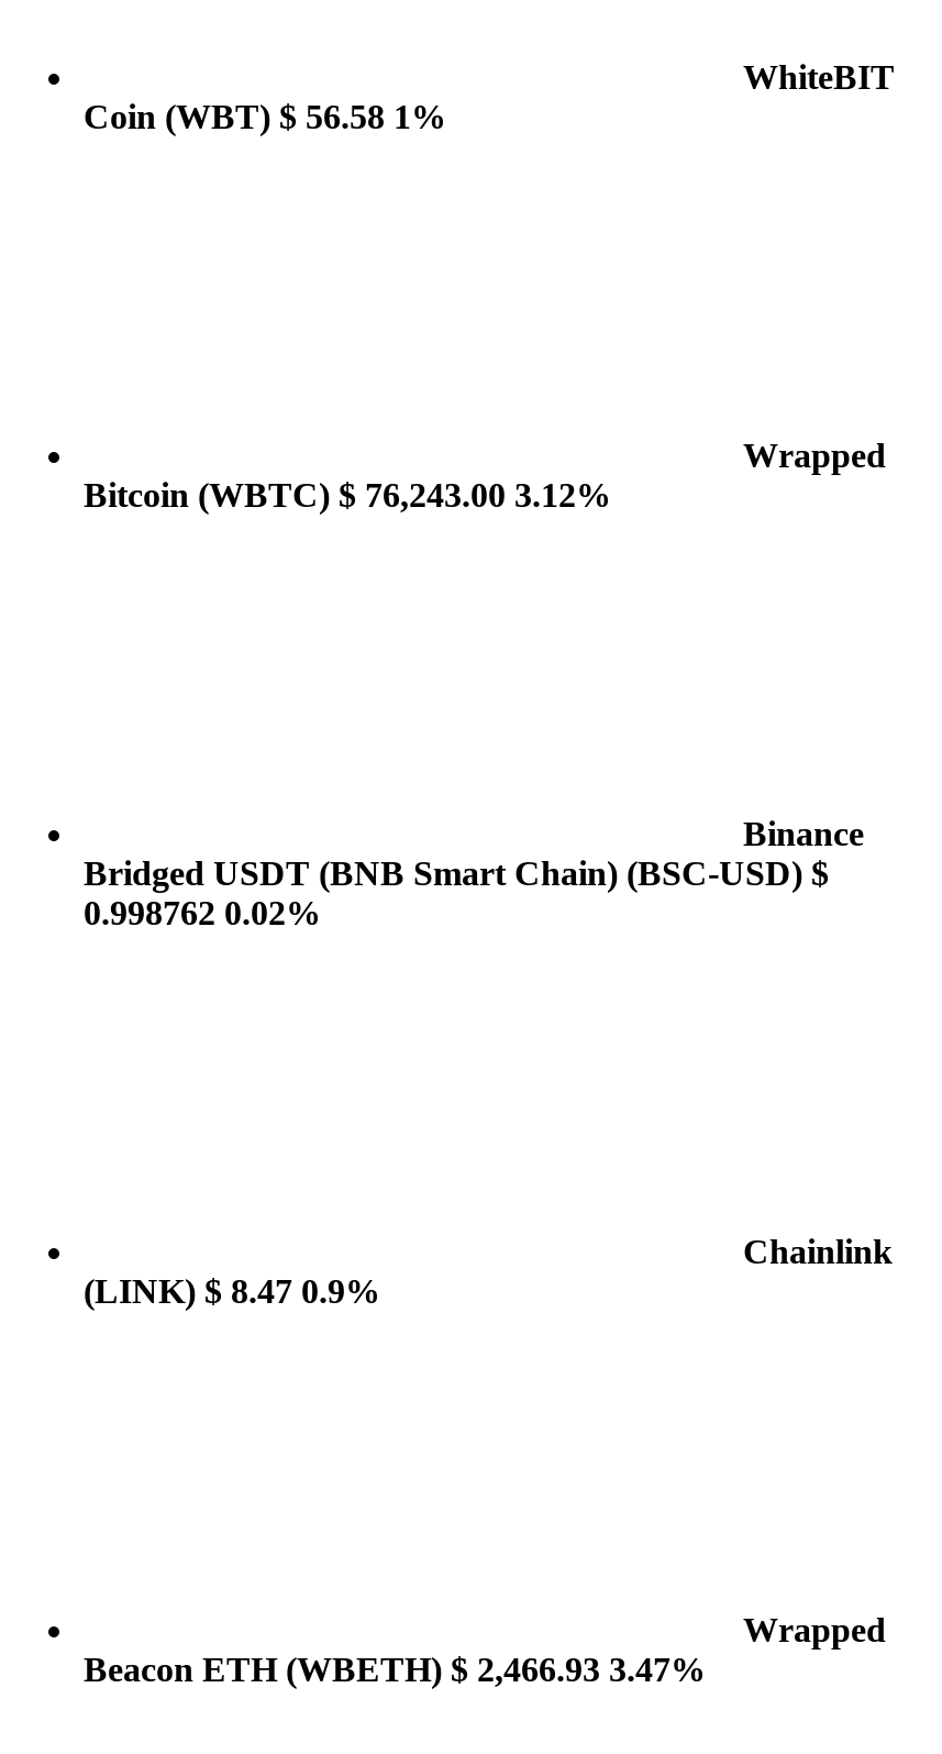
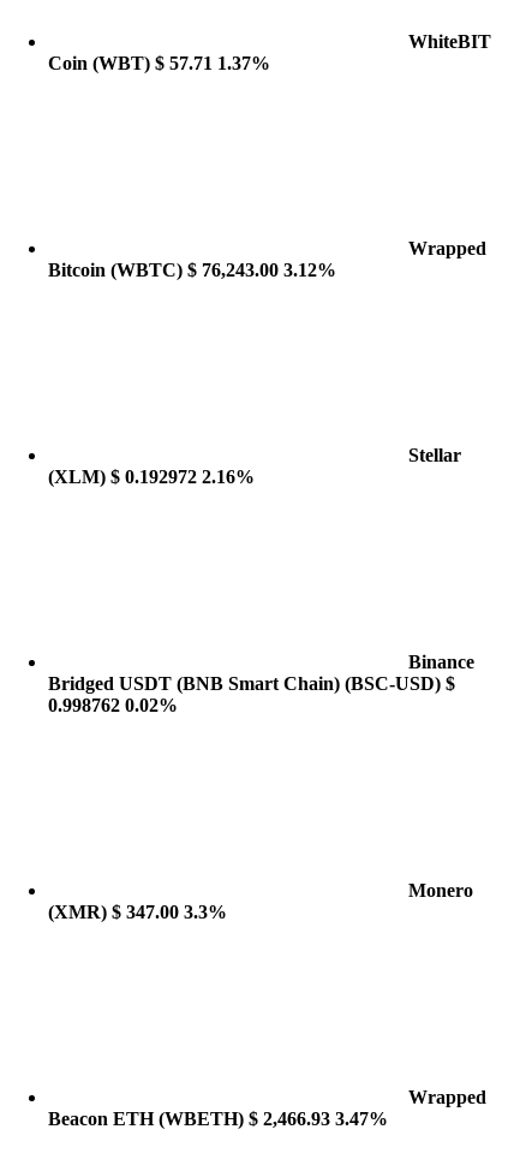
- Coin (WBT) $ 56.58 1%
+ Coin (WBT) $ 57.71 1.37%

+ Stellar
+ (XLM) $ 0.192972 2.16%

- Chainlink
- (LINK) $ 8.47 0.9%
+ Monero
+ (XMR) $ 347.00 3.3%
